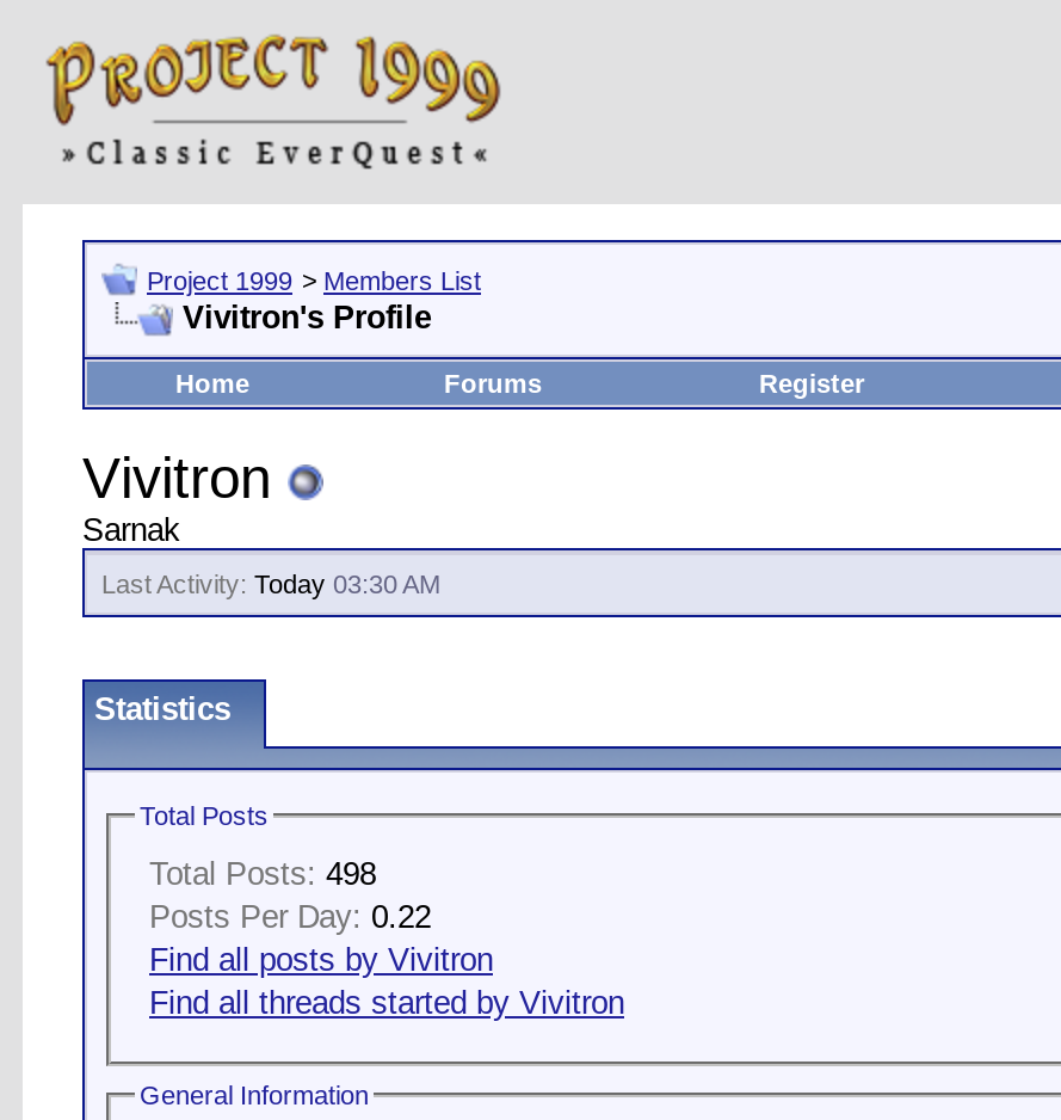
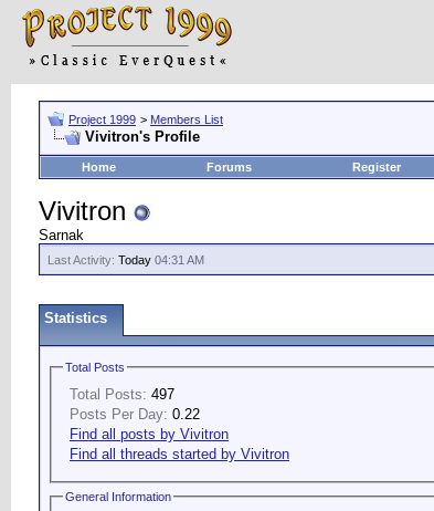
- Last Activity: Today 03:30 AM
+ Last Activity: Today 04:31 AM

- Total Posts: 498
+ Total Posts: 497
